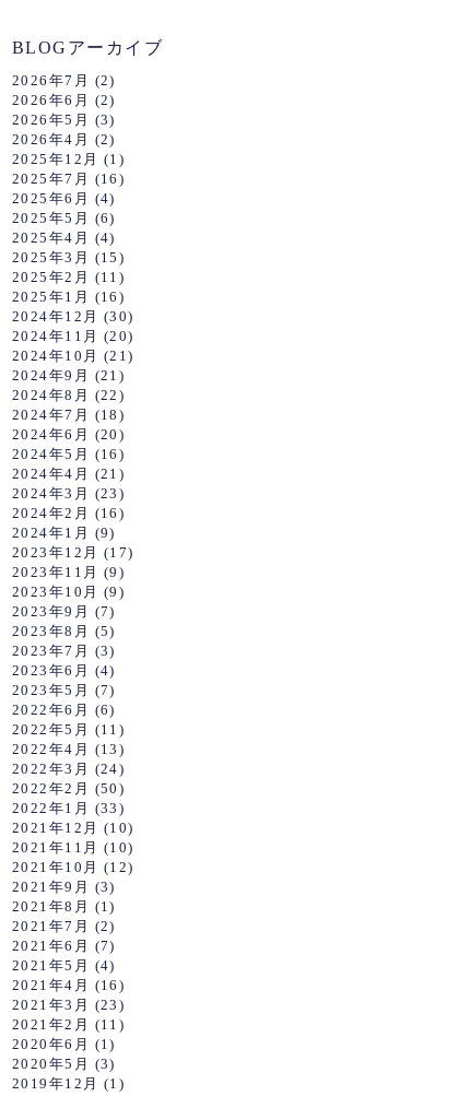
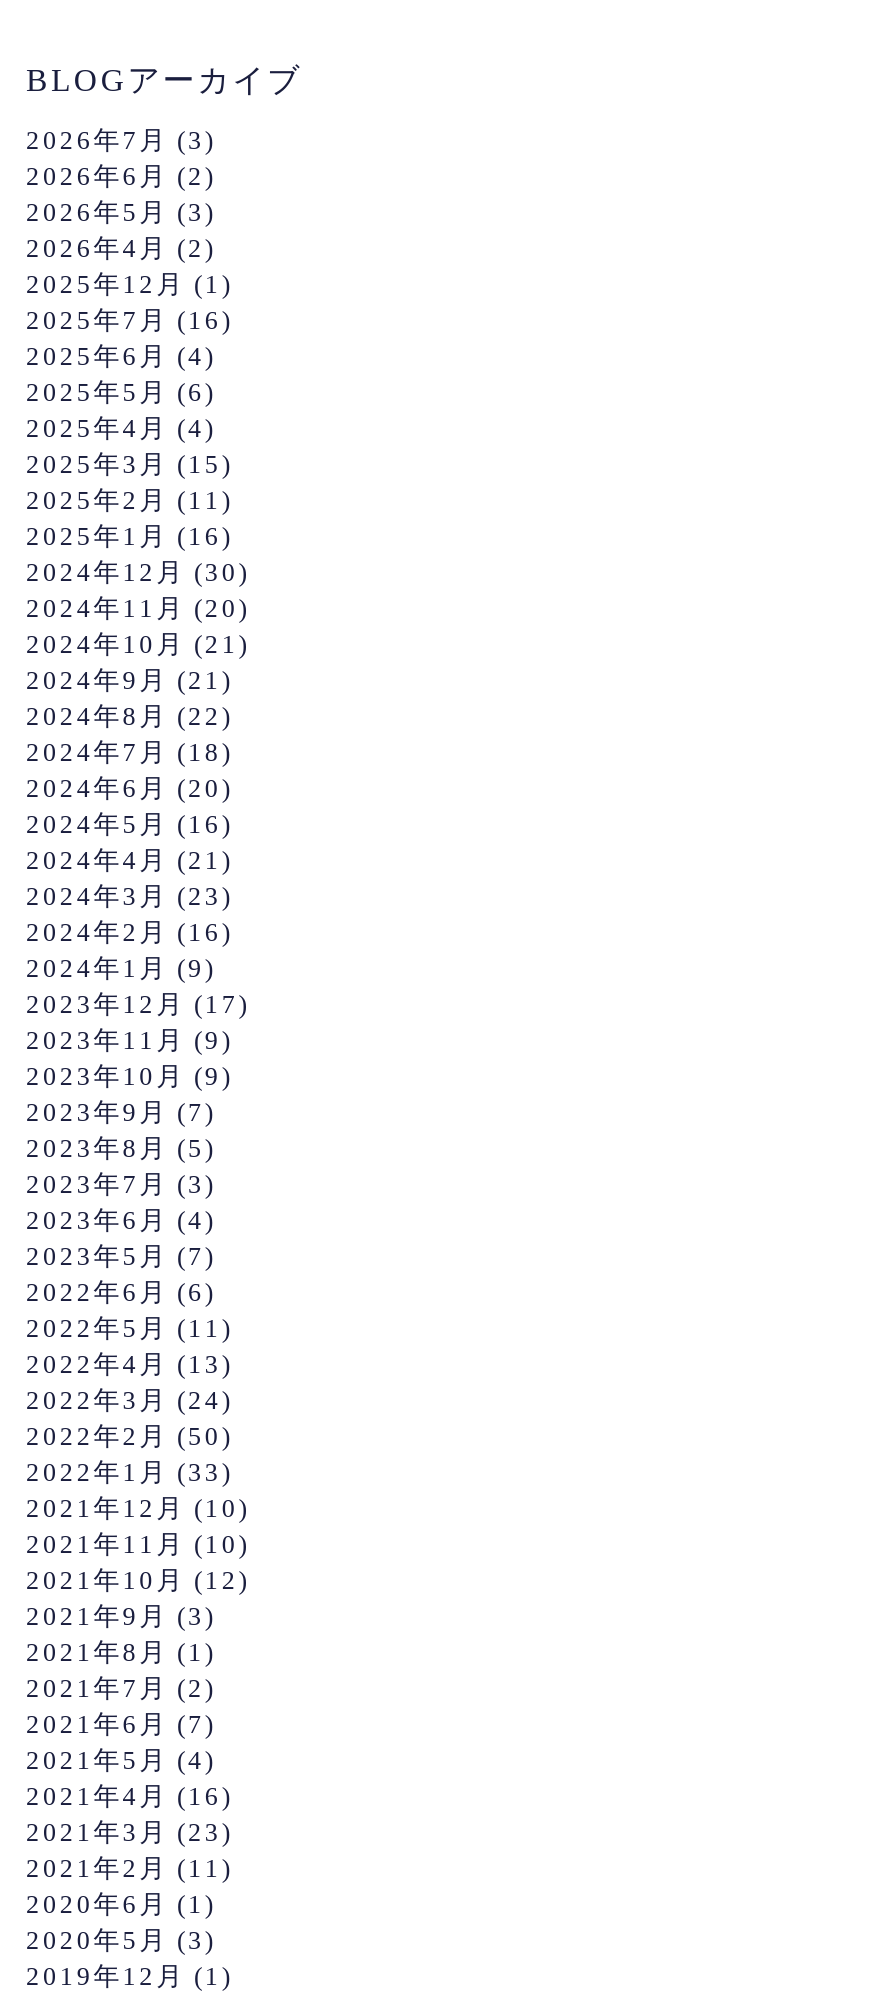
- 2026年7月(2)
+ 2026年7月(3)
